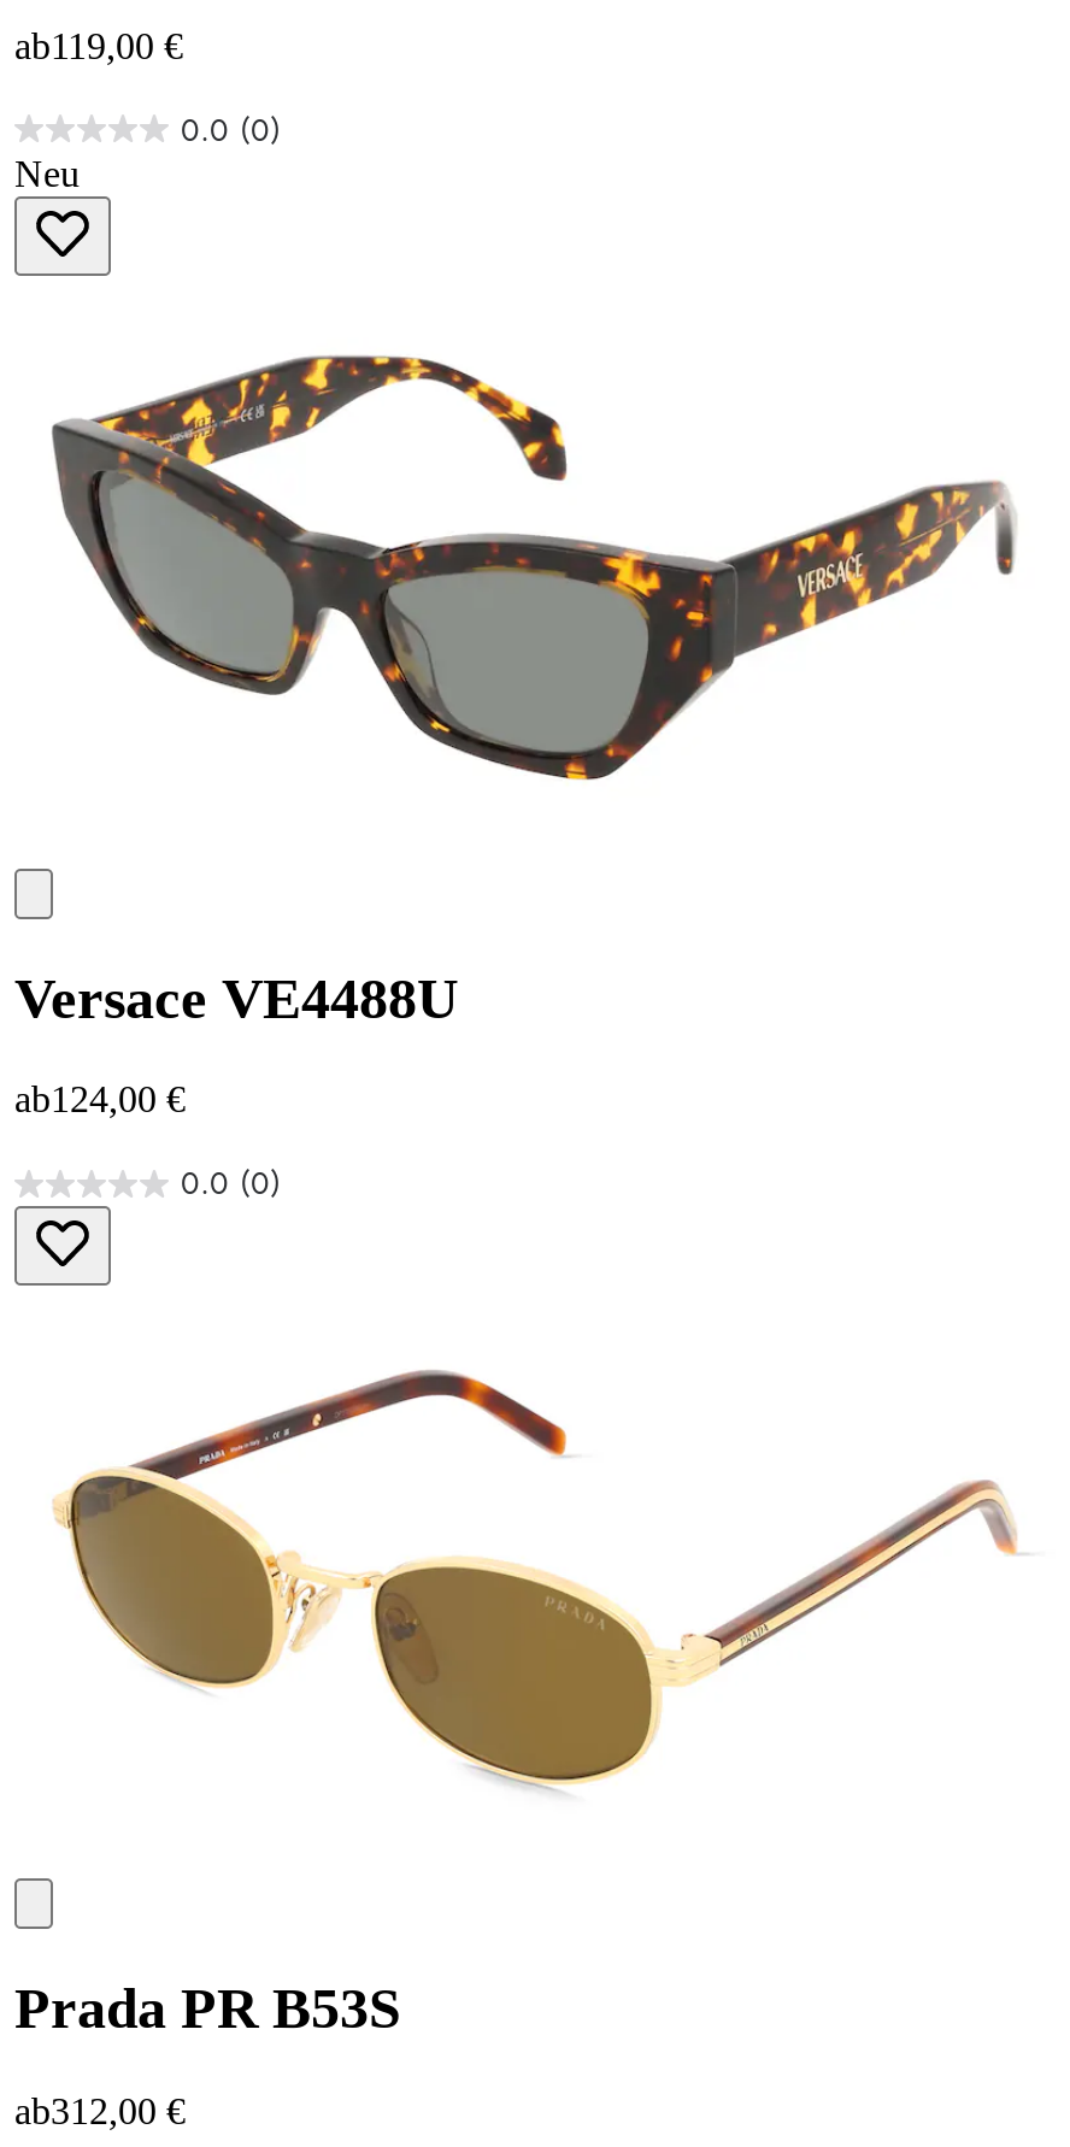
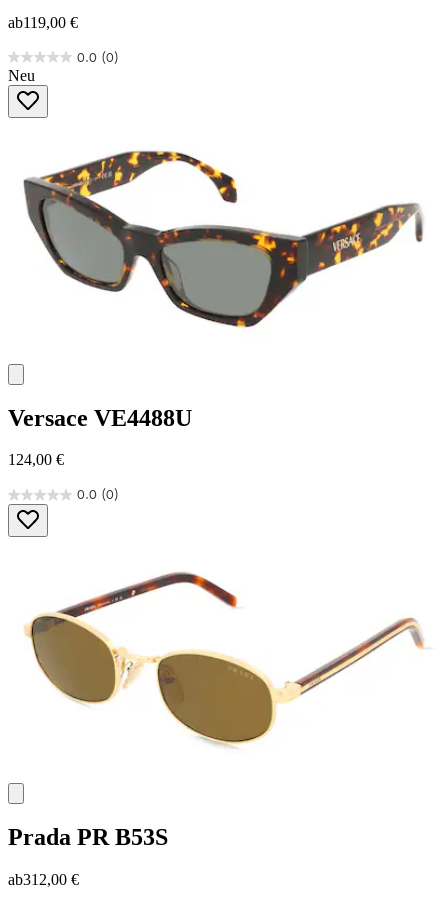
- ab124,00 €
+ 124,00 €
